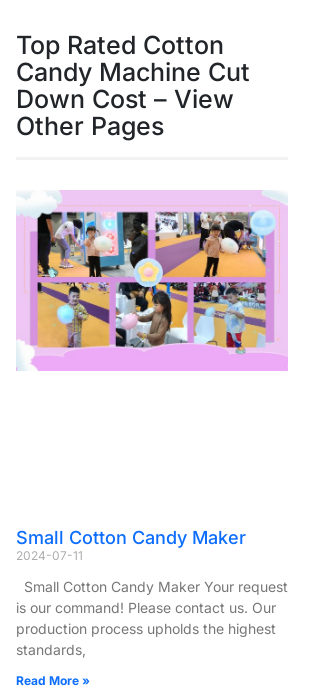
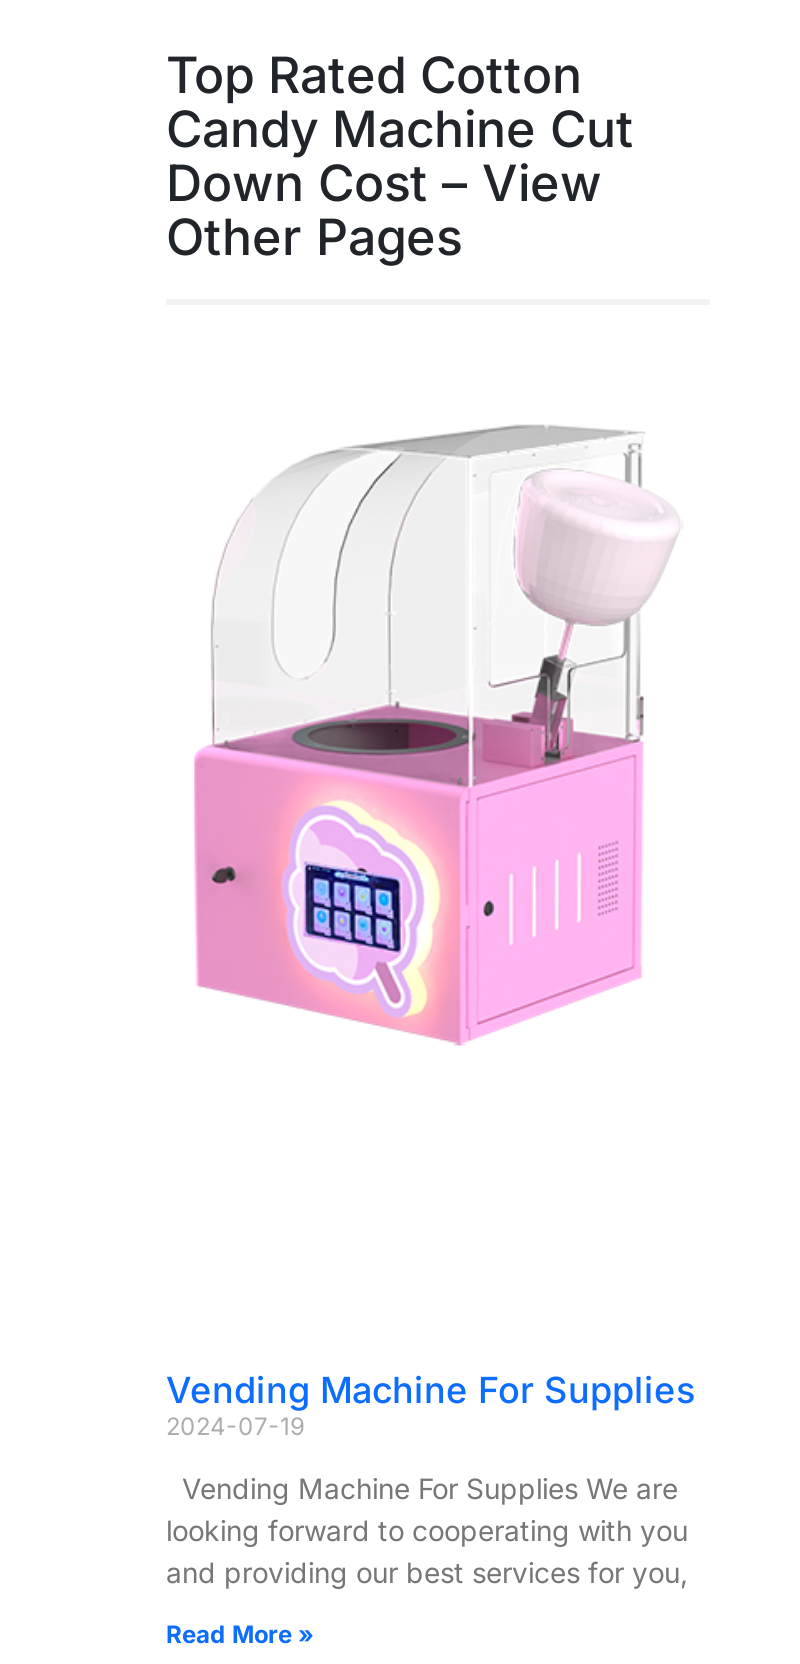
- [image]
+ [image]

- Small Cotton Candy Maker
- 2024-07-11
+ Vending Machine For Supplies
+ 2024-07-19

- Small Cotton Candy Maker Your request
- is our command! Please contact us. Our
- production process upholds the highest
- standards,
+ Vending Machine For Supplies We are
+ looking forward to cooperating with you
+ and providing our best services for you,
